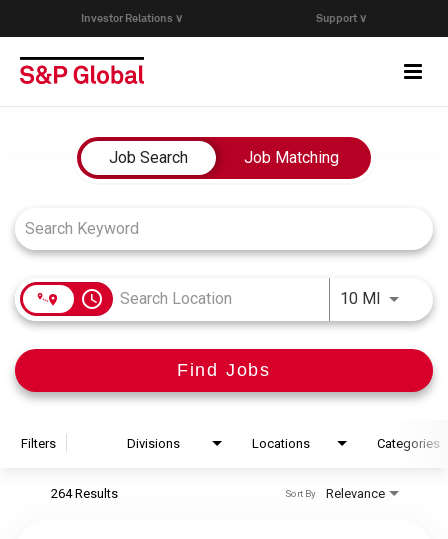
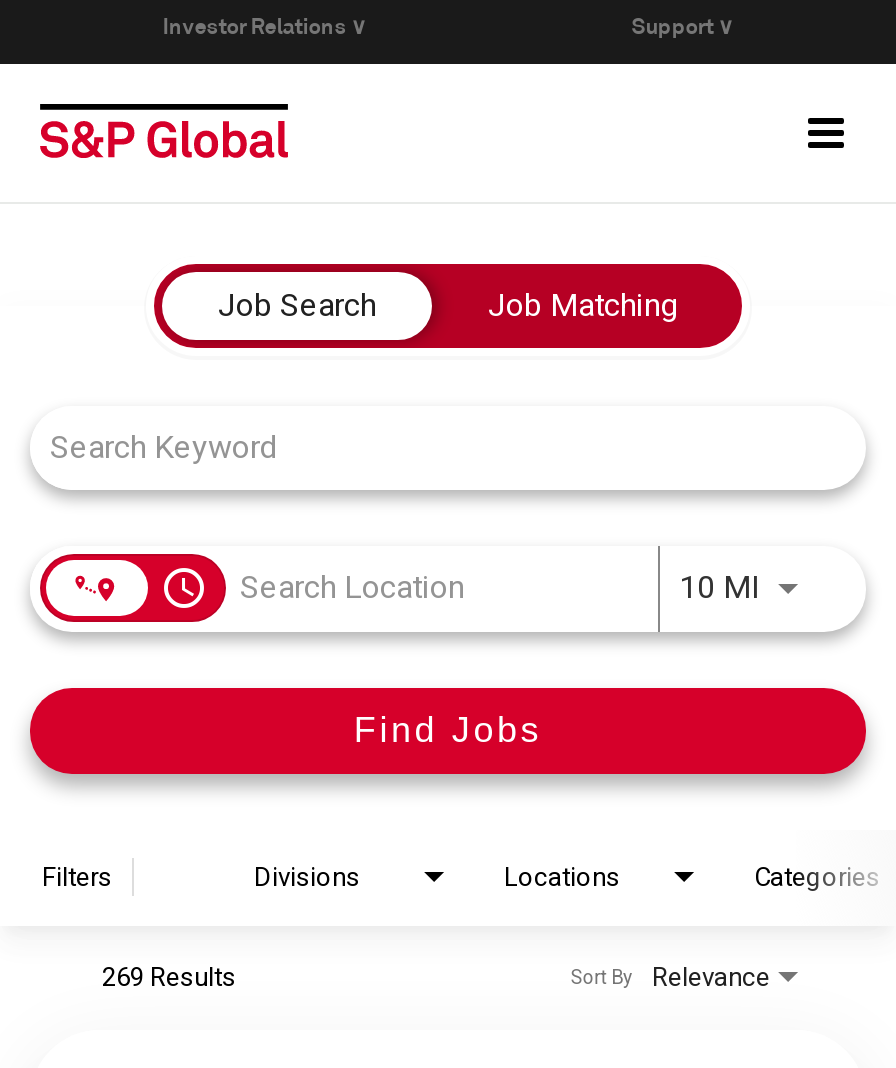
- 264 Results
+ 269 Results
